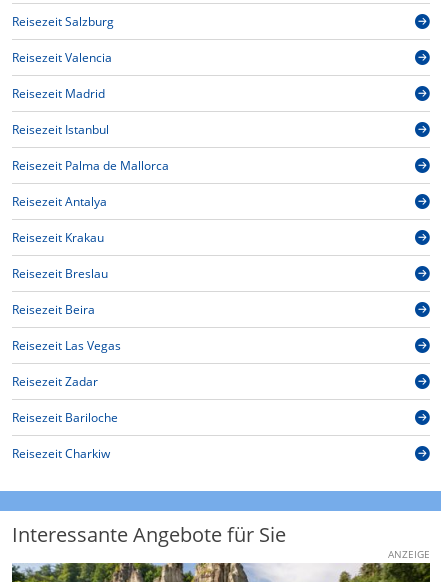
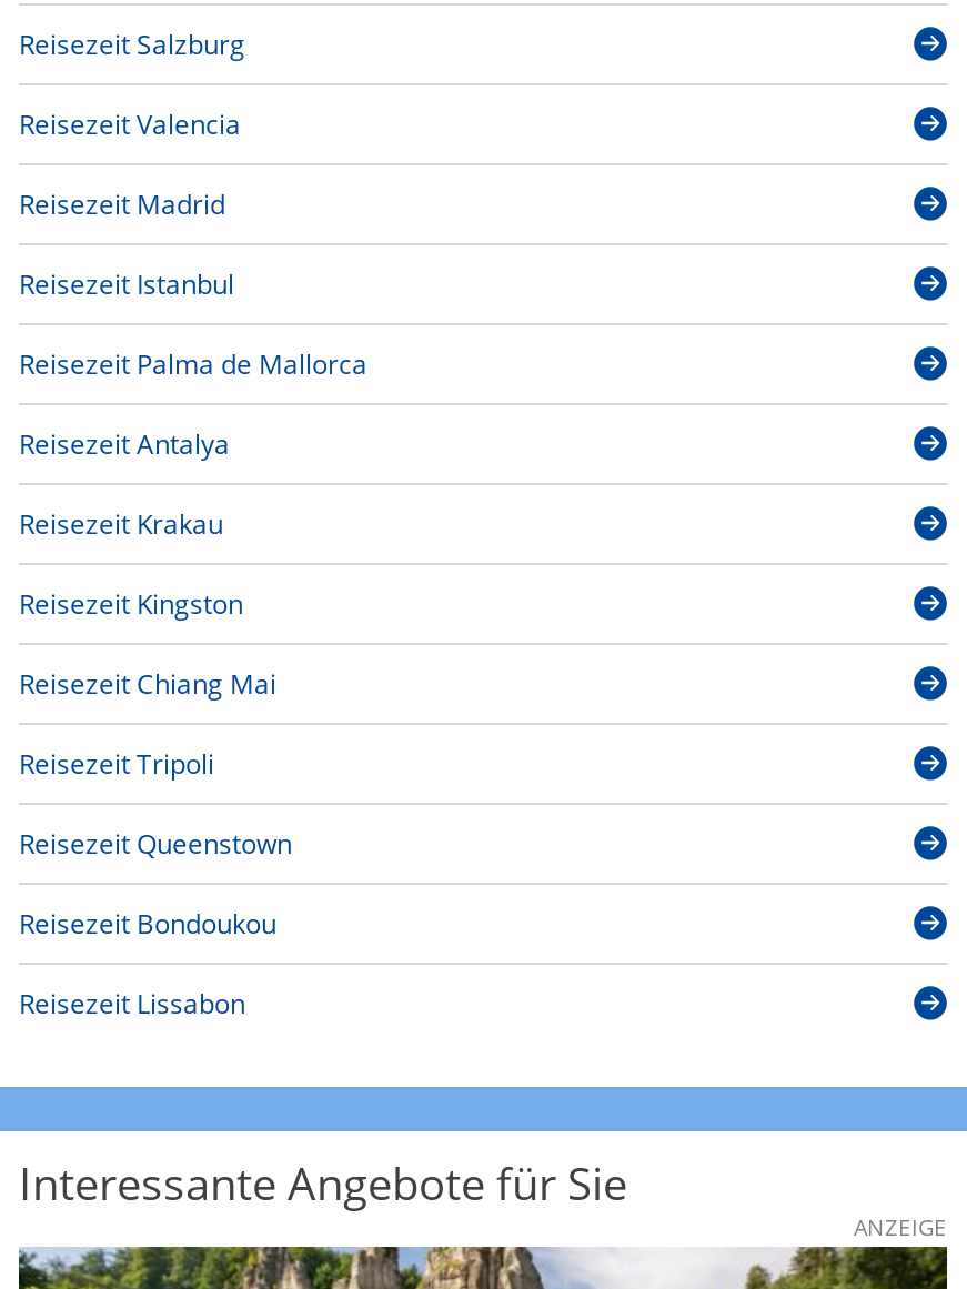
- Reisezeit Breslau
+ Reisezeit Kingston

- Reisezeit Beira
+ Reisezeit Chiang Mai

- Reisezeit Las Vegas
+ Reisezeit Tripoli

- Reisezeit Zadar
+ Reisezeit Queenstown

- Reisezeit Bariloche
+ Reisezeit Bondoukou

- Reisezeit Charkiw
+ Reisezeit Lissabon
